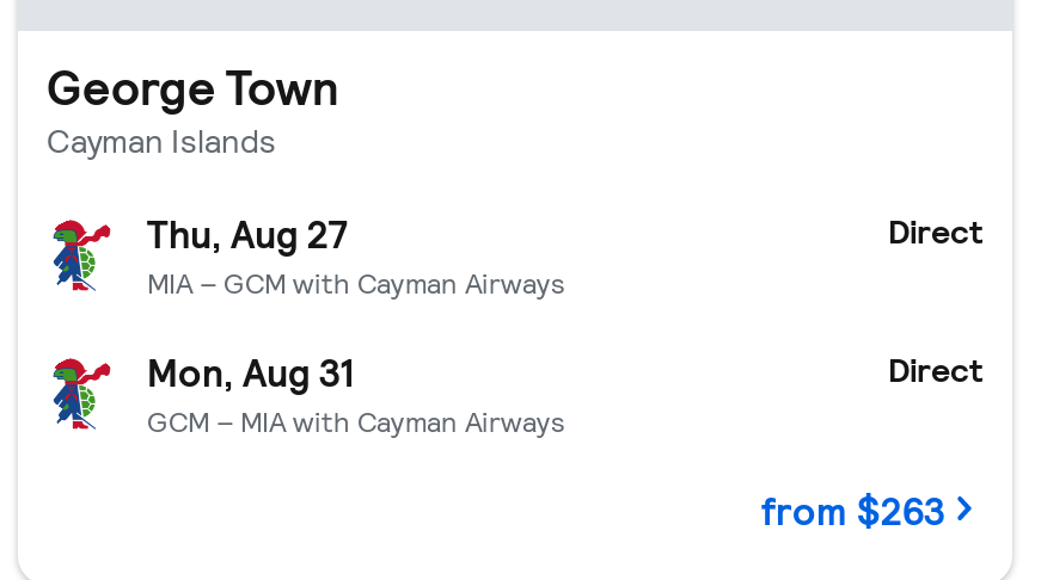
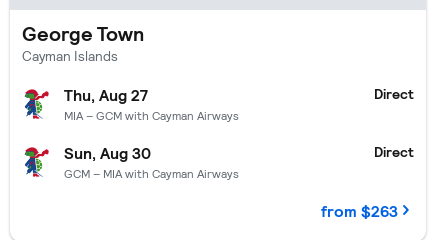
- Mon, Aug 31
+ Sun, Aug 30
